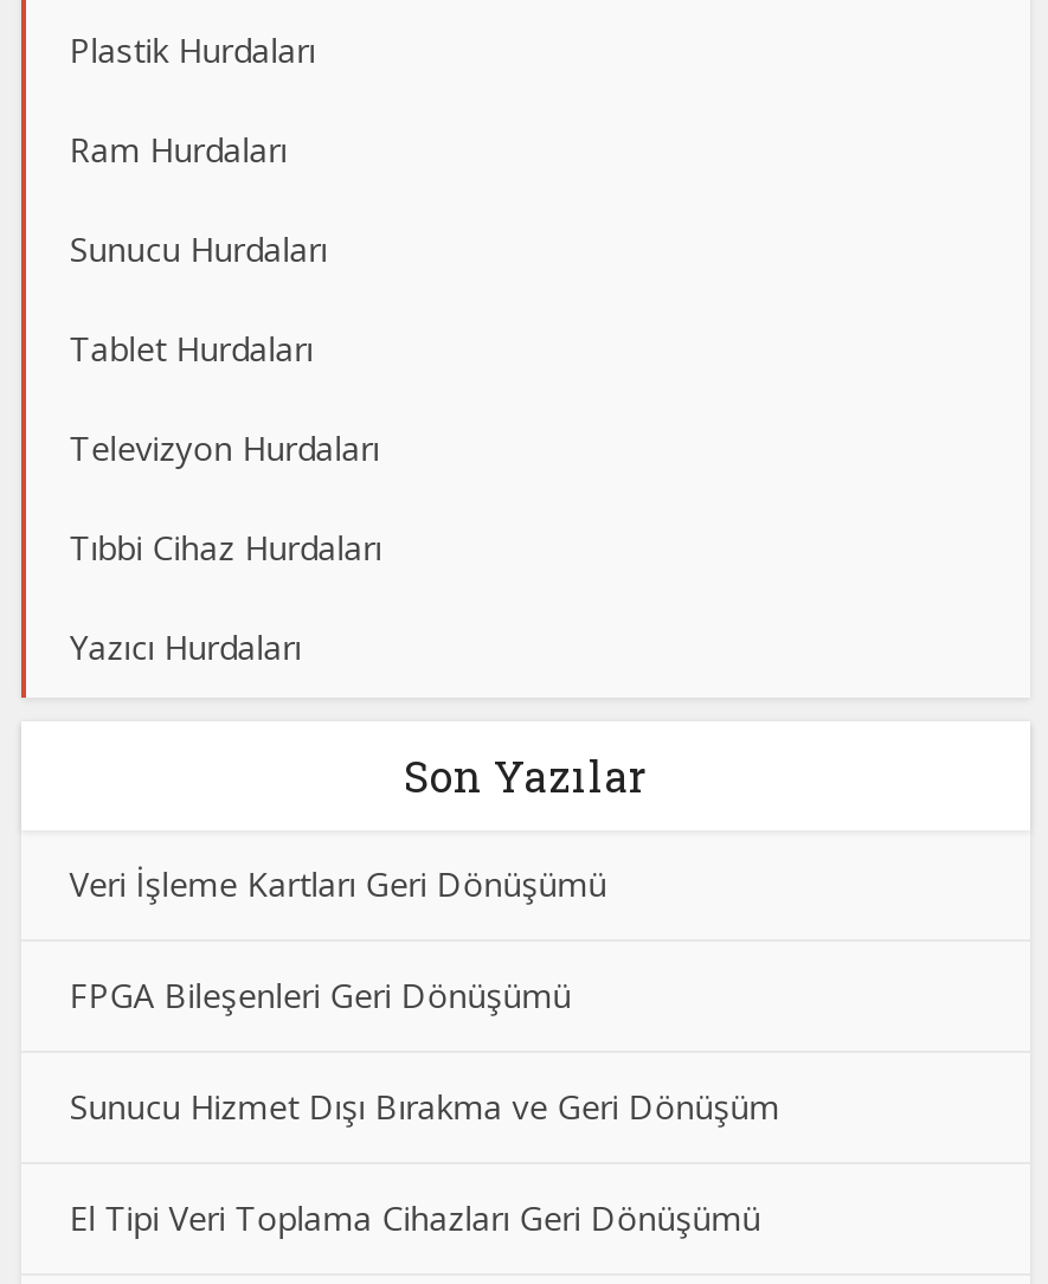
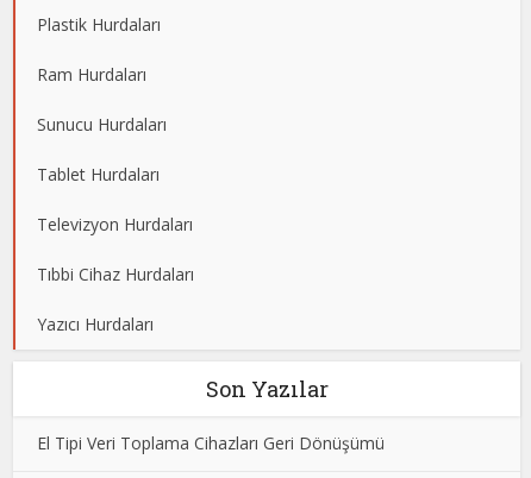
- Veri İşleme Kartları Geri Dönüşümü
- FPGA Bileşenleri Geri Dönüşümü
- Sunucu Hizmet Dışı Bırakma ve Geri Dönüşüm
